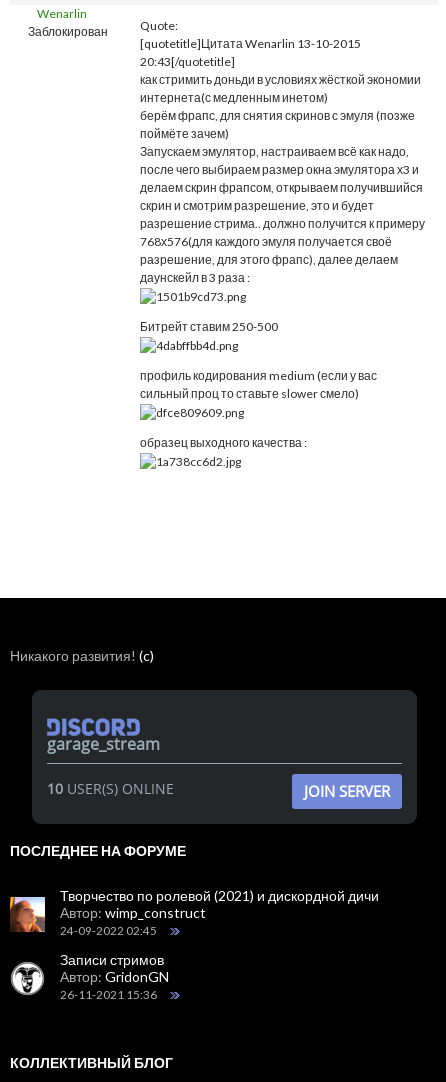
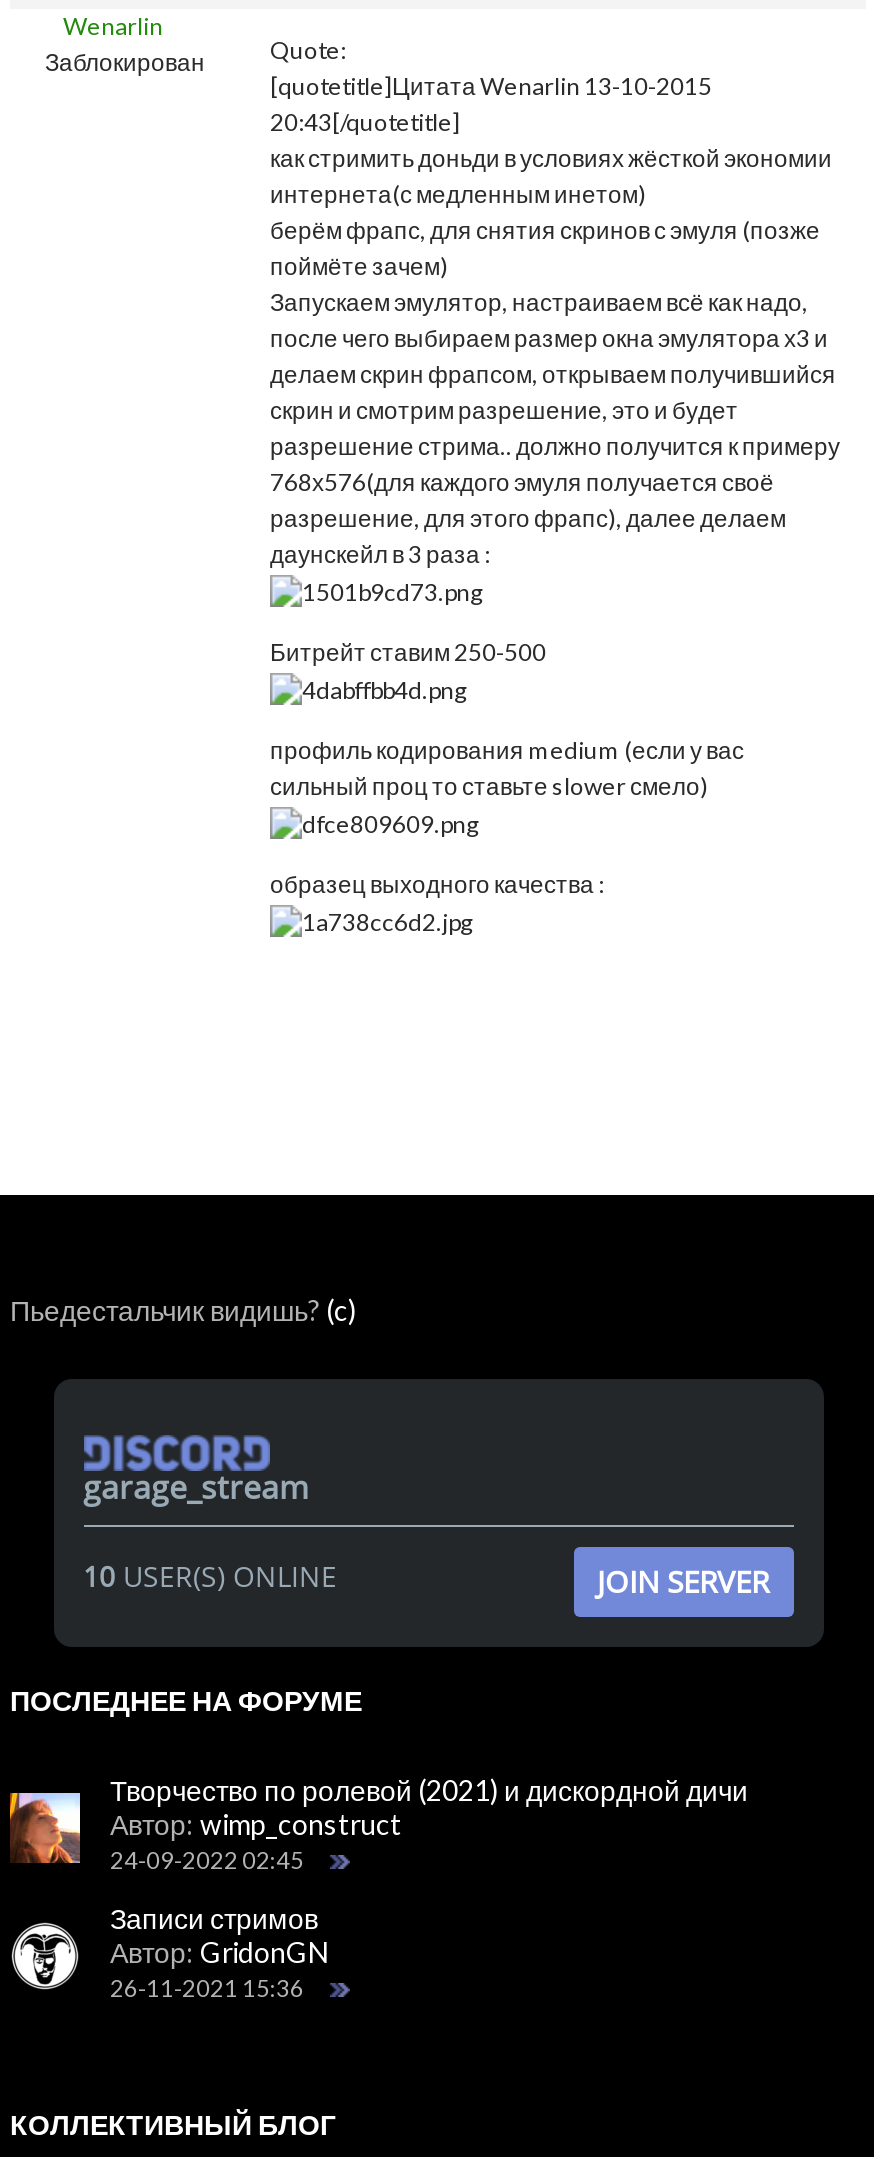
- Никакого развития! (c)
+ Пьедестальчик видишь? (c)
